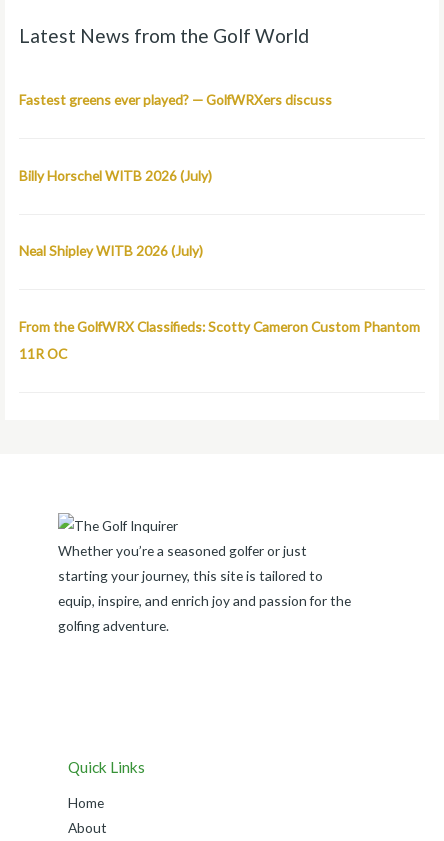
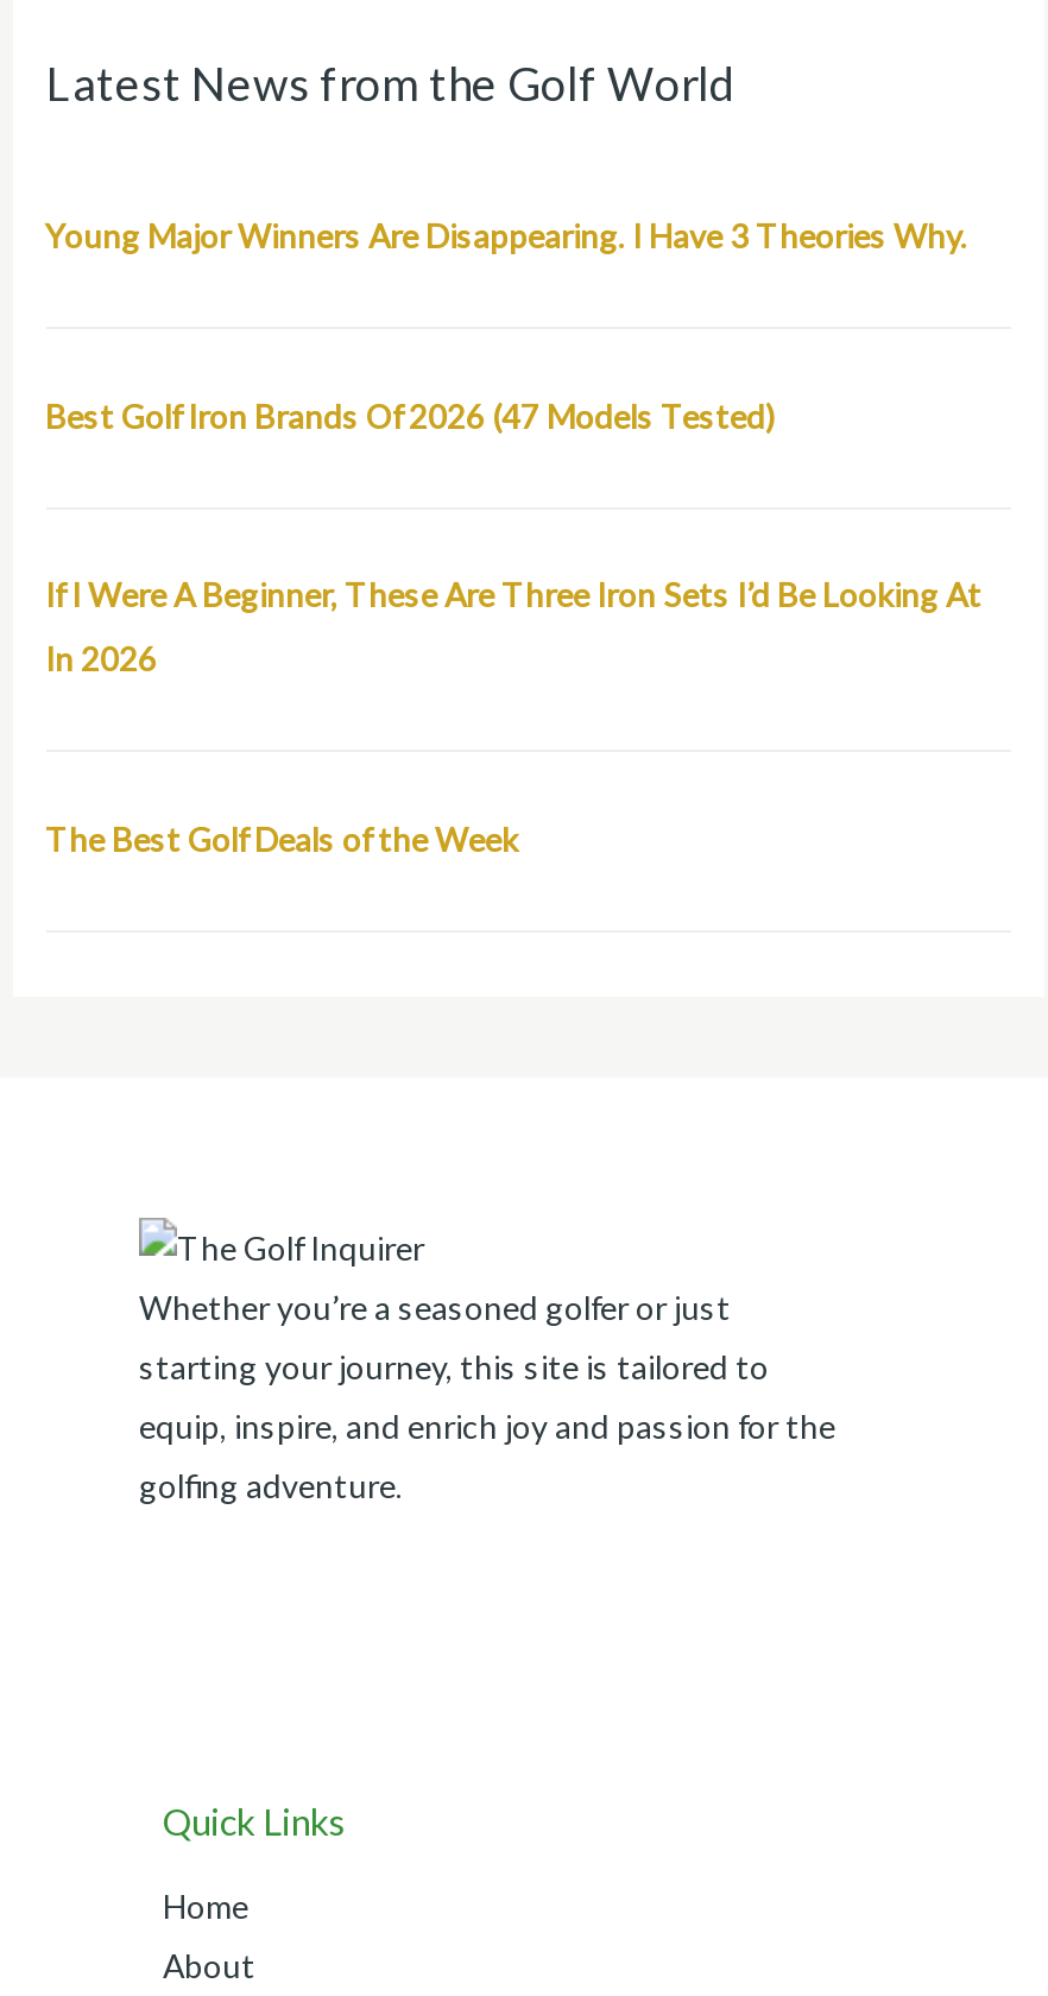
- Fastest greens ever played? — GolfWRXers discuss
+ Young Major Winners Are Disappearing. I Have 3 Theories Why.

- Billy Horschel WITB 2026 (July)
+ Best Golf Iron Brands Of 2026 (47 Models Tested)

- Neal Shipley WITB 2026 (July)
+ If I Were A Beginner, These Are Three Iron Sets I’d Be Looking At

- From the GolfWRX Classifieds: Scotty Cameron Custom Phantom
+ In 2026

- 11R OC
+ The Best Golf Deals of the Week
